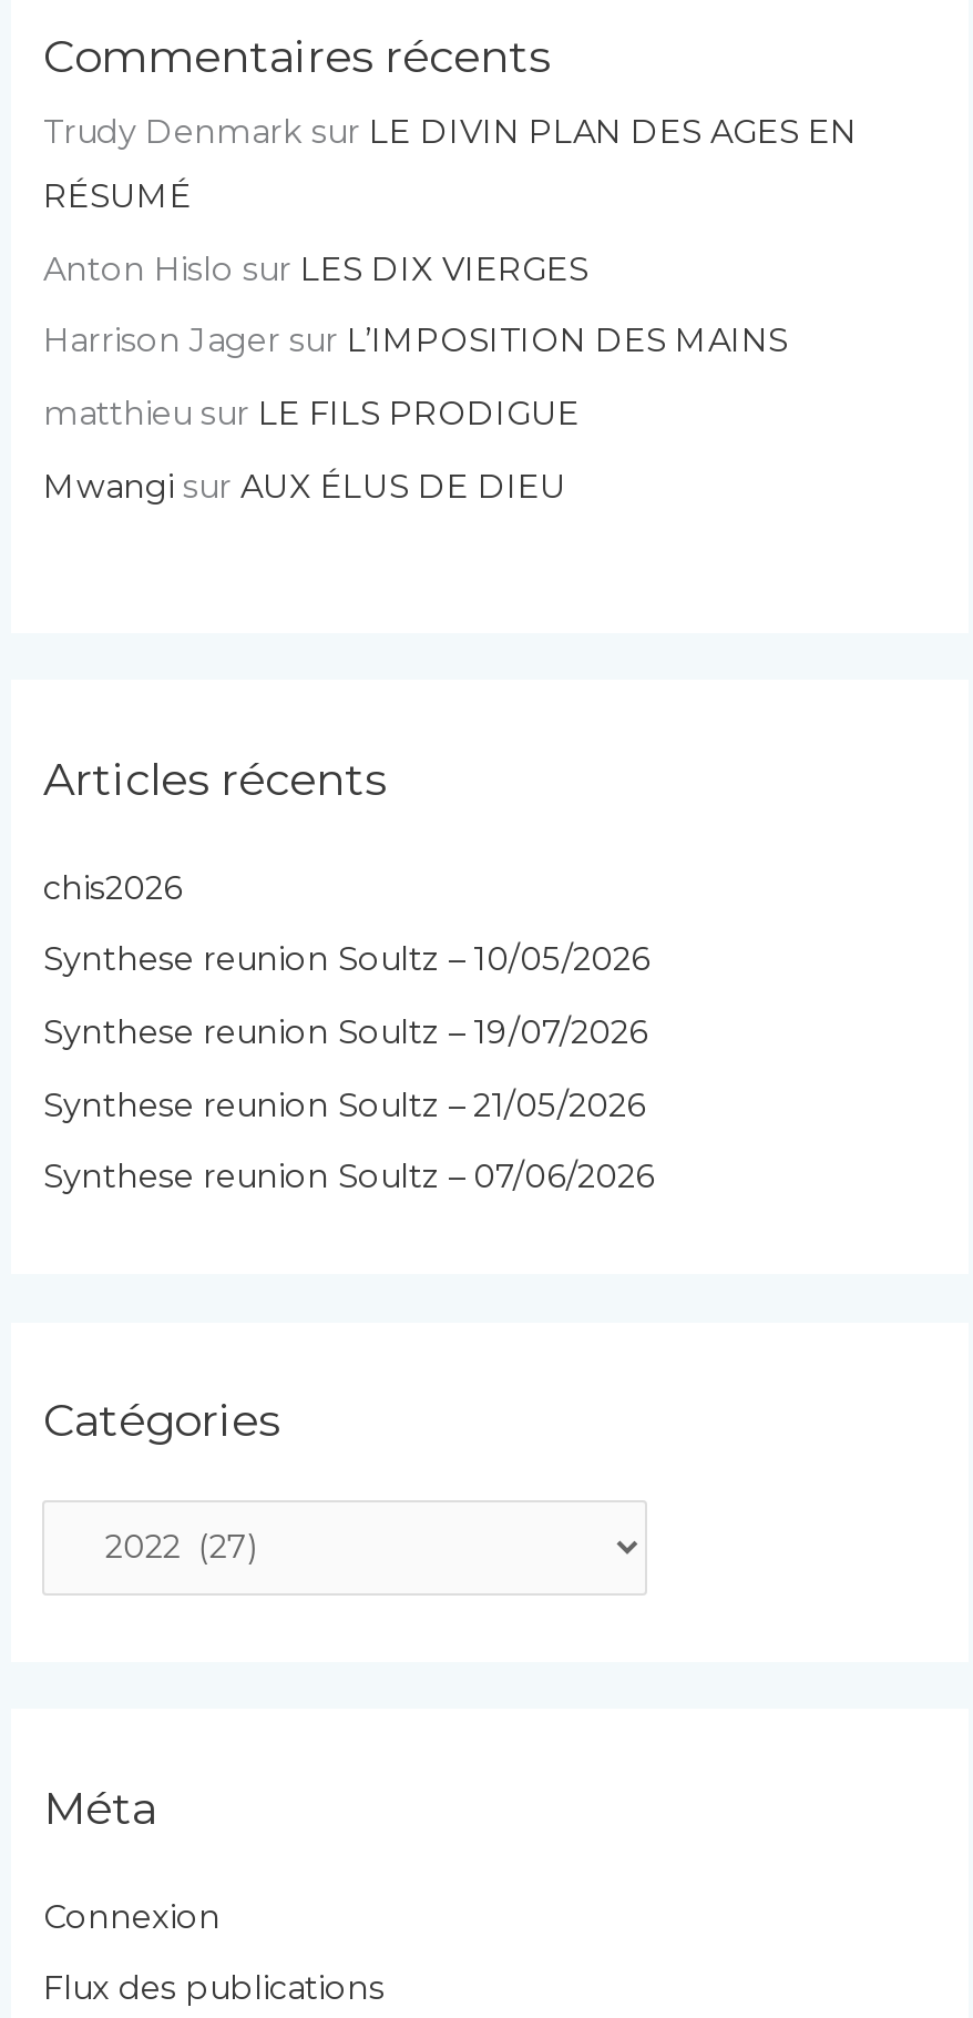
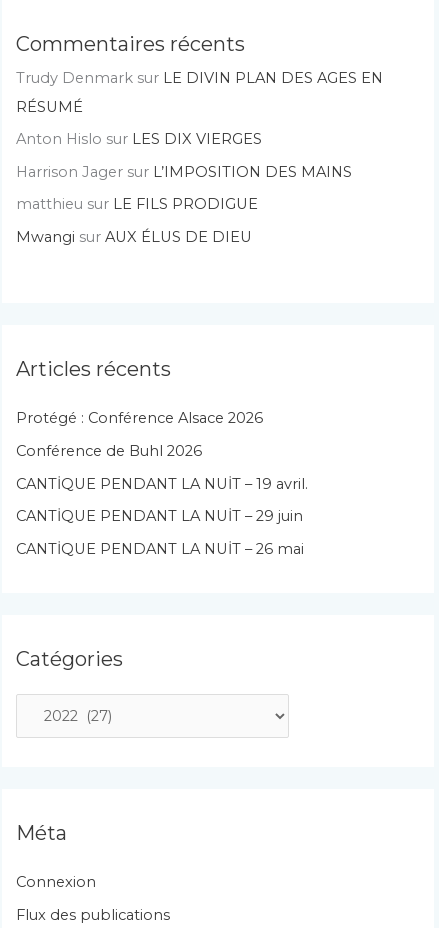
- chis2026
+ Protégé : Conférence Alsace 2026

- Synthese reunion Soultz – 10/05/2026
+ Conférence de Buhl 2026

- Synthese reunion Soultz – 19/07/2026
+ CANTİQUE PENDANT LA NUİT – 19 avril.

- Synthese reunion Soultz – 21/05/2026
+ CANTİQUE PENDANT LA NUİT – 29 juin

- Synthese reunion Soultz – 07/06/2026
+ CANTİQUE PENDANT LA NUİT – 26 mai
